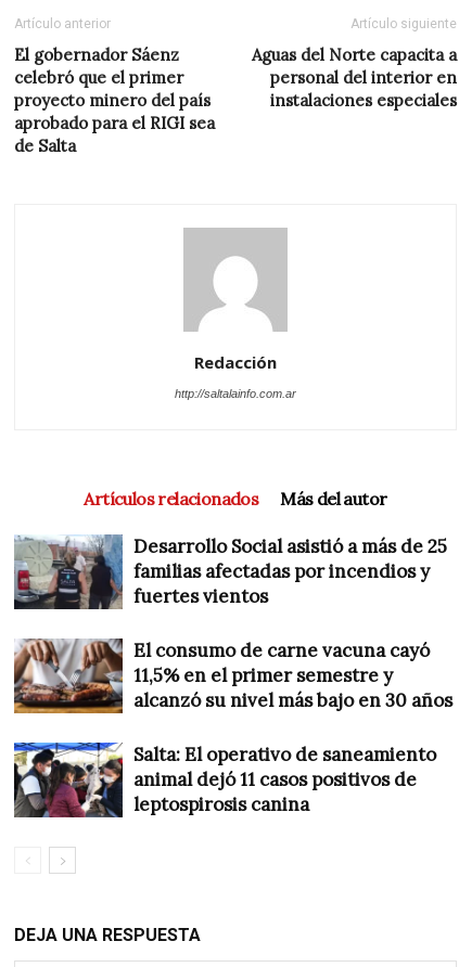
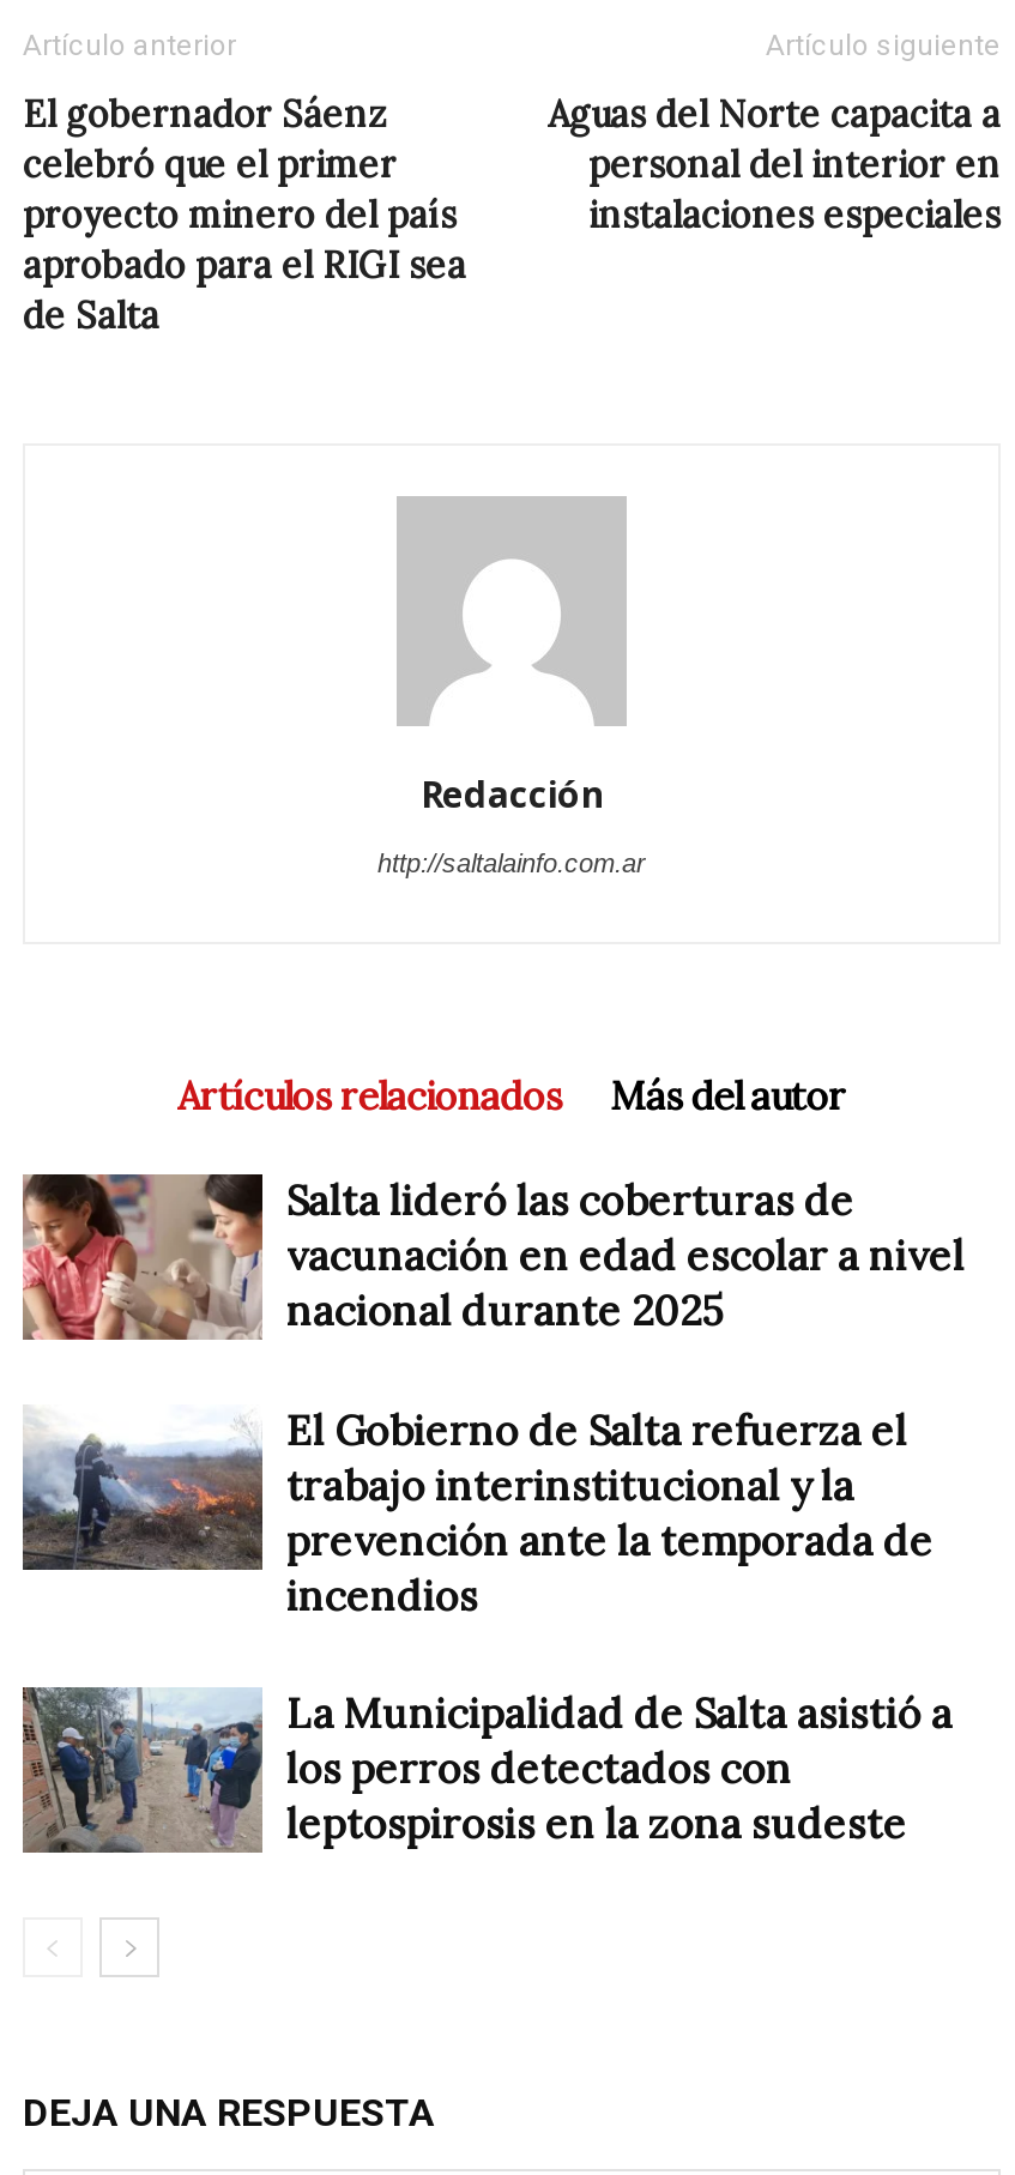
- [image]
- Desarrollo Social asistió a más de 25
- familias afectadas por incendios y
- fuertes vientos
+ [image]
+ Salta lideró las coberturas de
+ vacunación en edad escolar a nivel
+ nacional durante 2025

- [image]
- El consumo de carne vacuna cayó
- 11,5% en el primer semestre y
- alcanzó su nivel más bajo en 30 años
+ [image]
+ El Gobierno de Salta refuerza el
+ trabajo interinstitucional y la
+ prevención ante la temporada de
+ incendios

- [image]
- Salta: El operativo de saneamiento
- animal dejó 11 casos positivos de
- leptospirosis canina
+ [image]
+ La Municipalidad de Salta asistió a
+ los perros detectados con
+ leptospirosis en la zona sudeste
